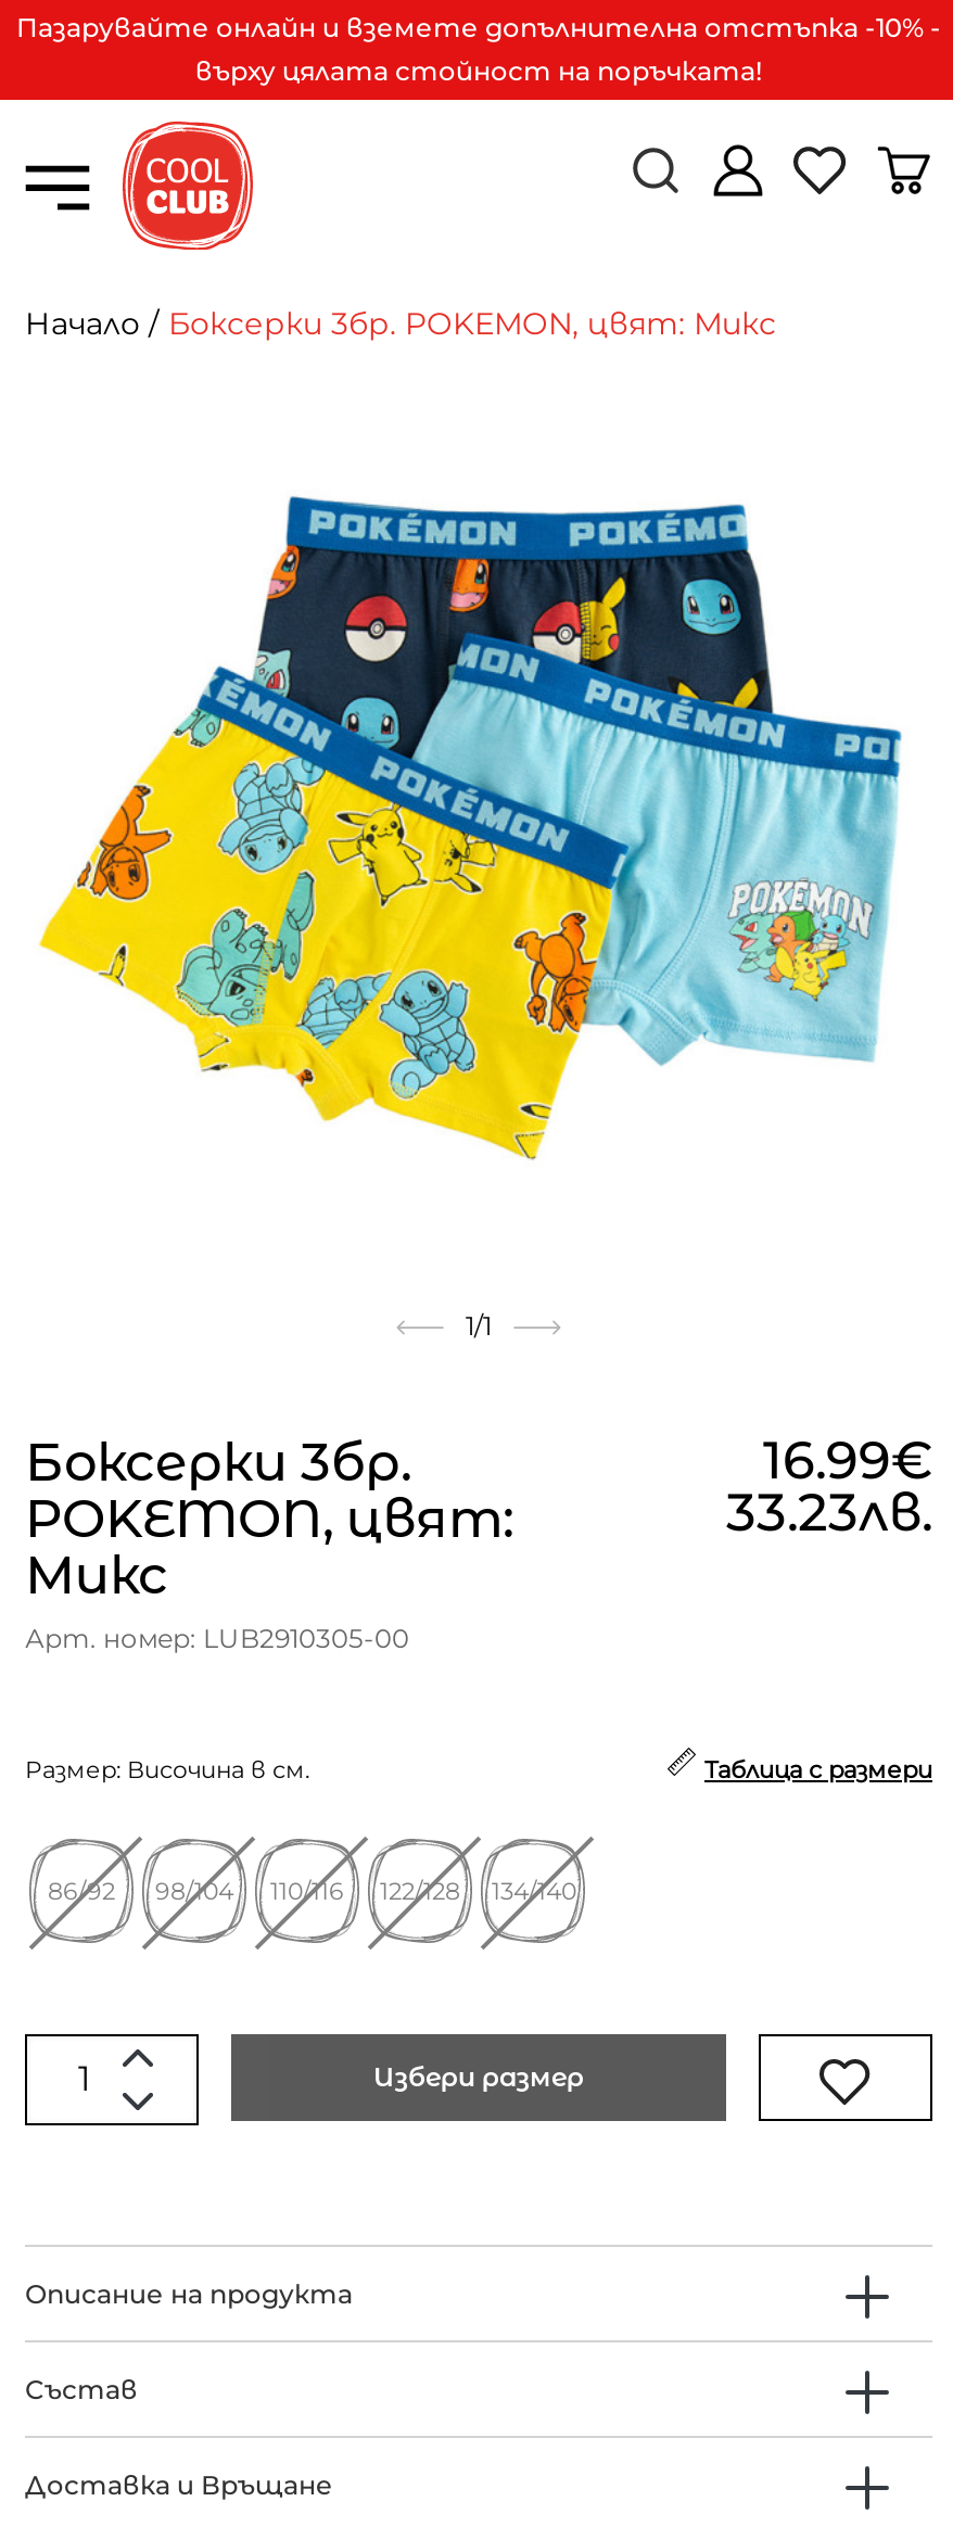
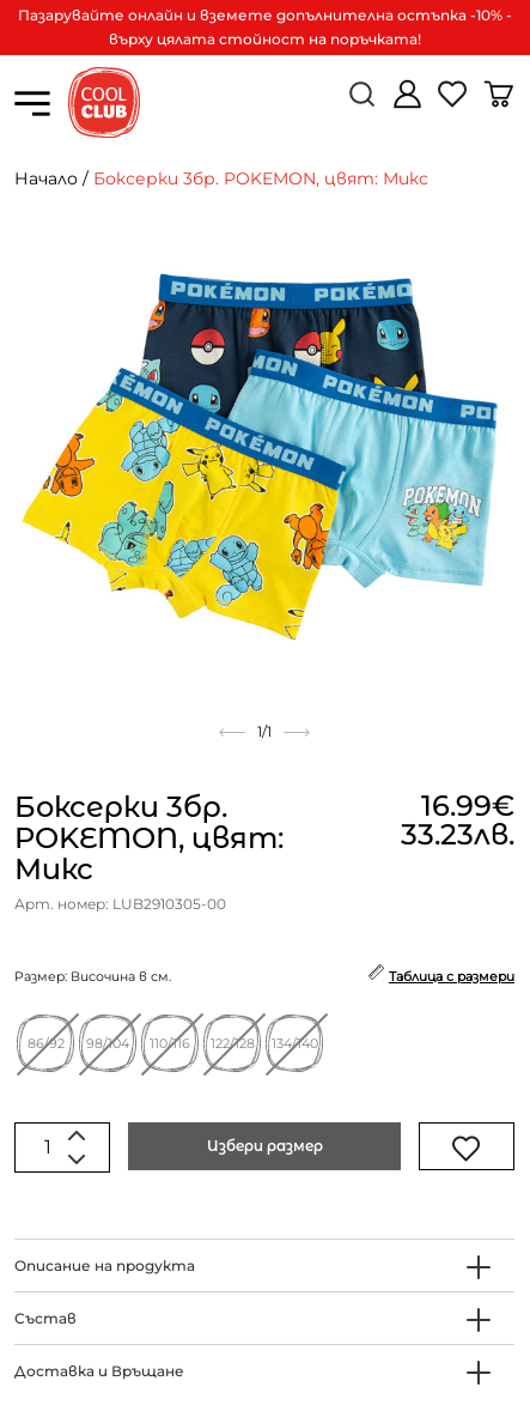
- Пазарувайте онлайн и вземете допълнителна отстъпка -10% -
+ Пазарувайте онлайн и вземете допълнителна остъпка -10% -
